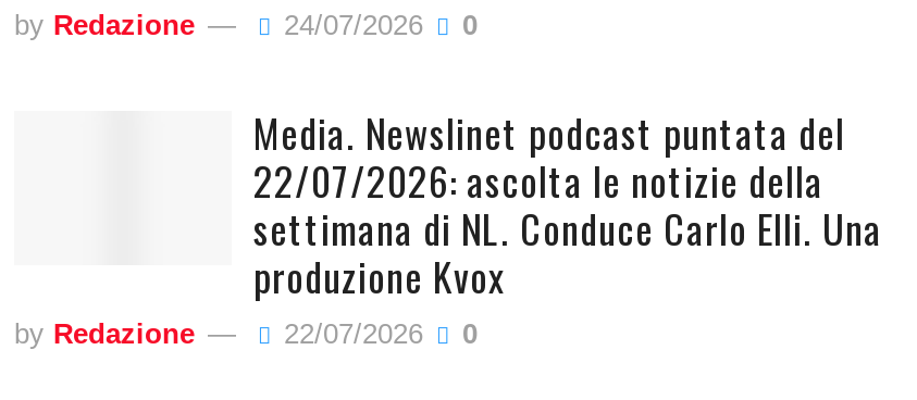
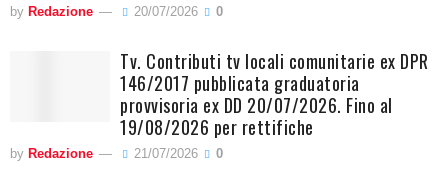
- 24/07/2026 0
+ 20/07/2026 0

- Media. Newslinet podcast puntata del
- 22/07/2026: ascolta le notizie della
- settimana di NL. Conduce Carlo Elli. Una
- produzione Kvox
+ Tv. Contributi tv locali comunitarie ex DPR
+ 146/2017 pubblicata graduatoria
+ provvisoria ex DD 20/07/2026. Fino al
+ 19/08/2026 per rettifiche

- 22/07/2026 0
+ 21/07/2026 0
